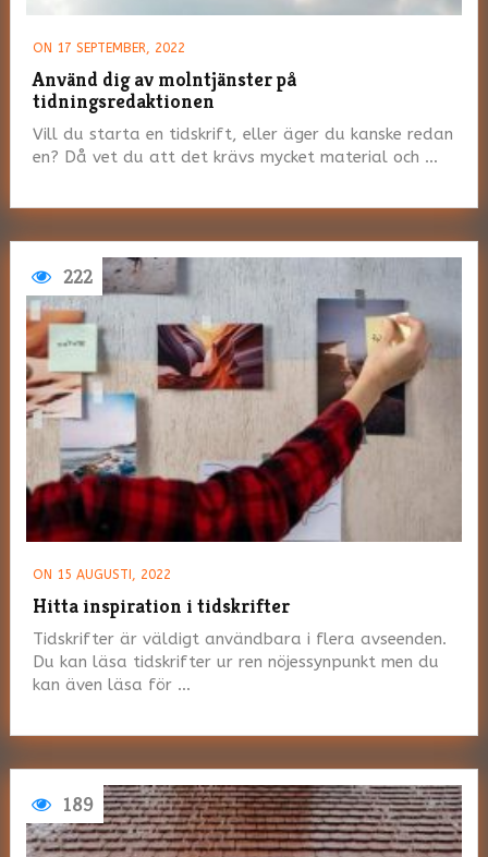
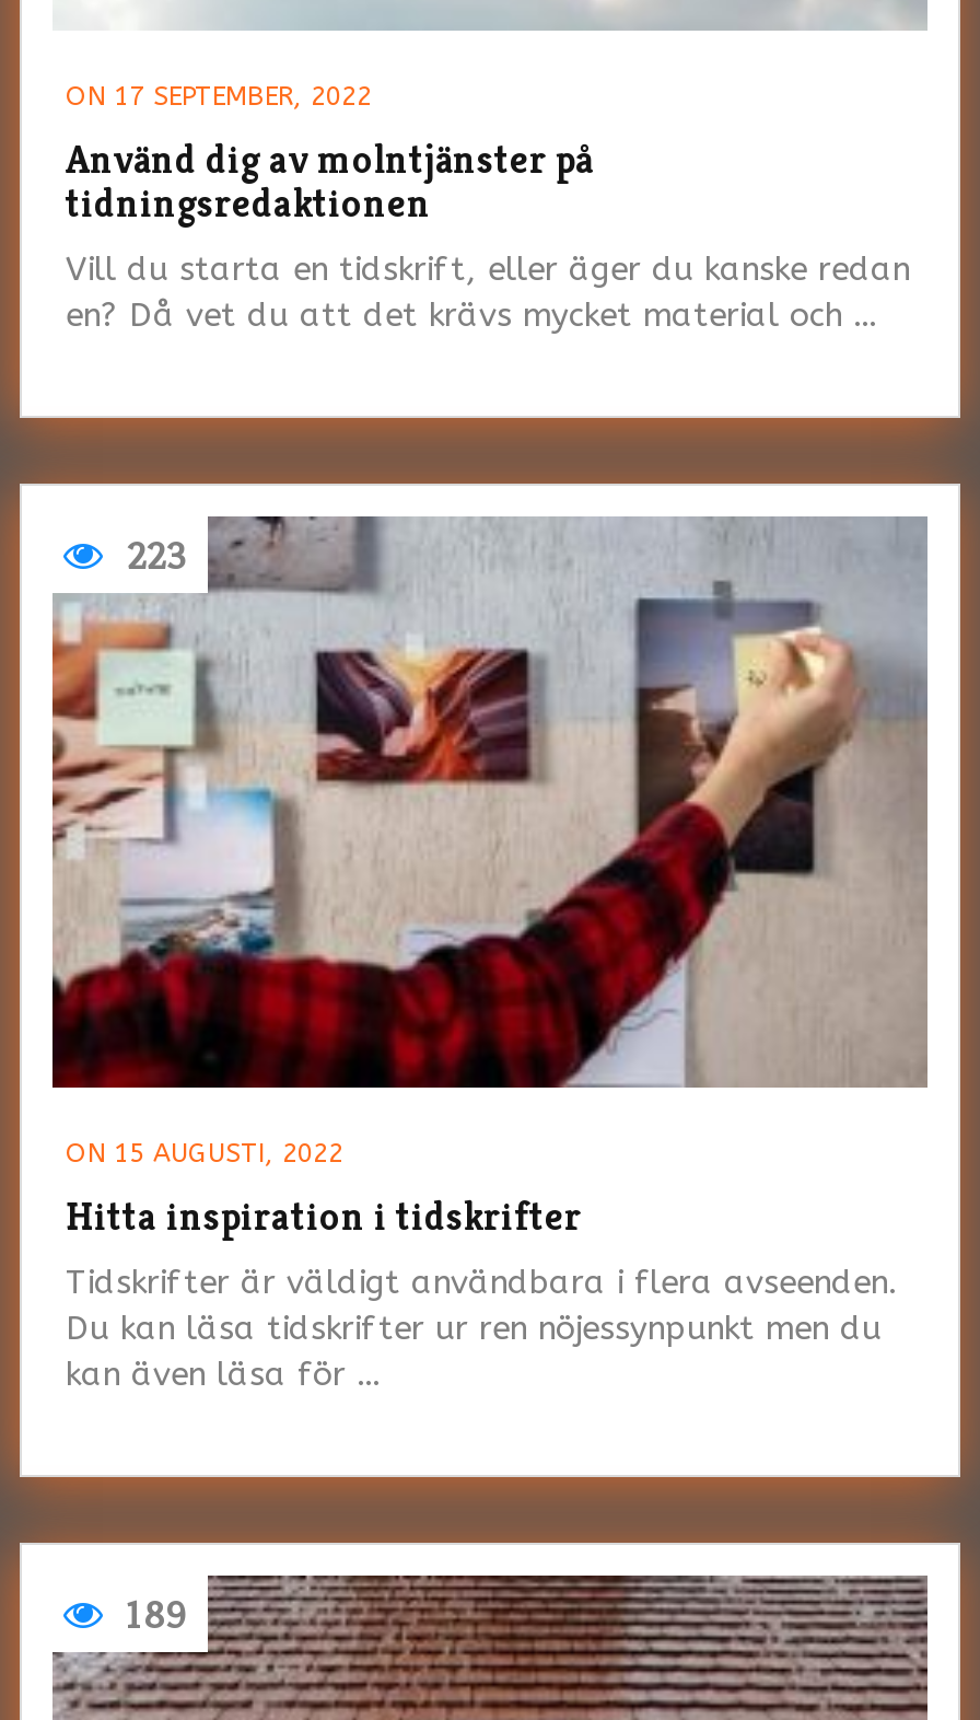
- 222
+ 223
